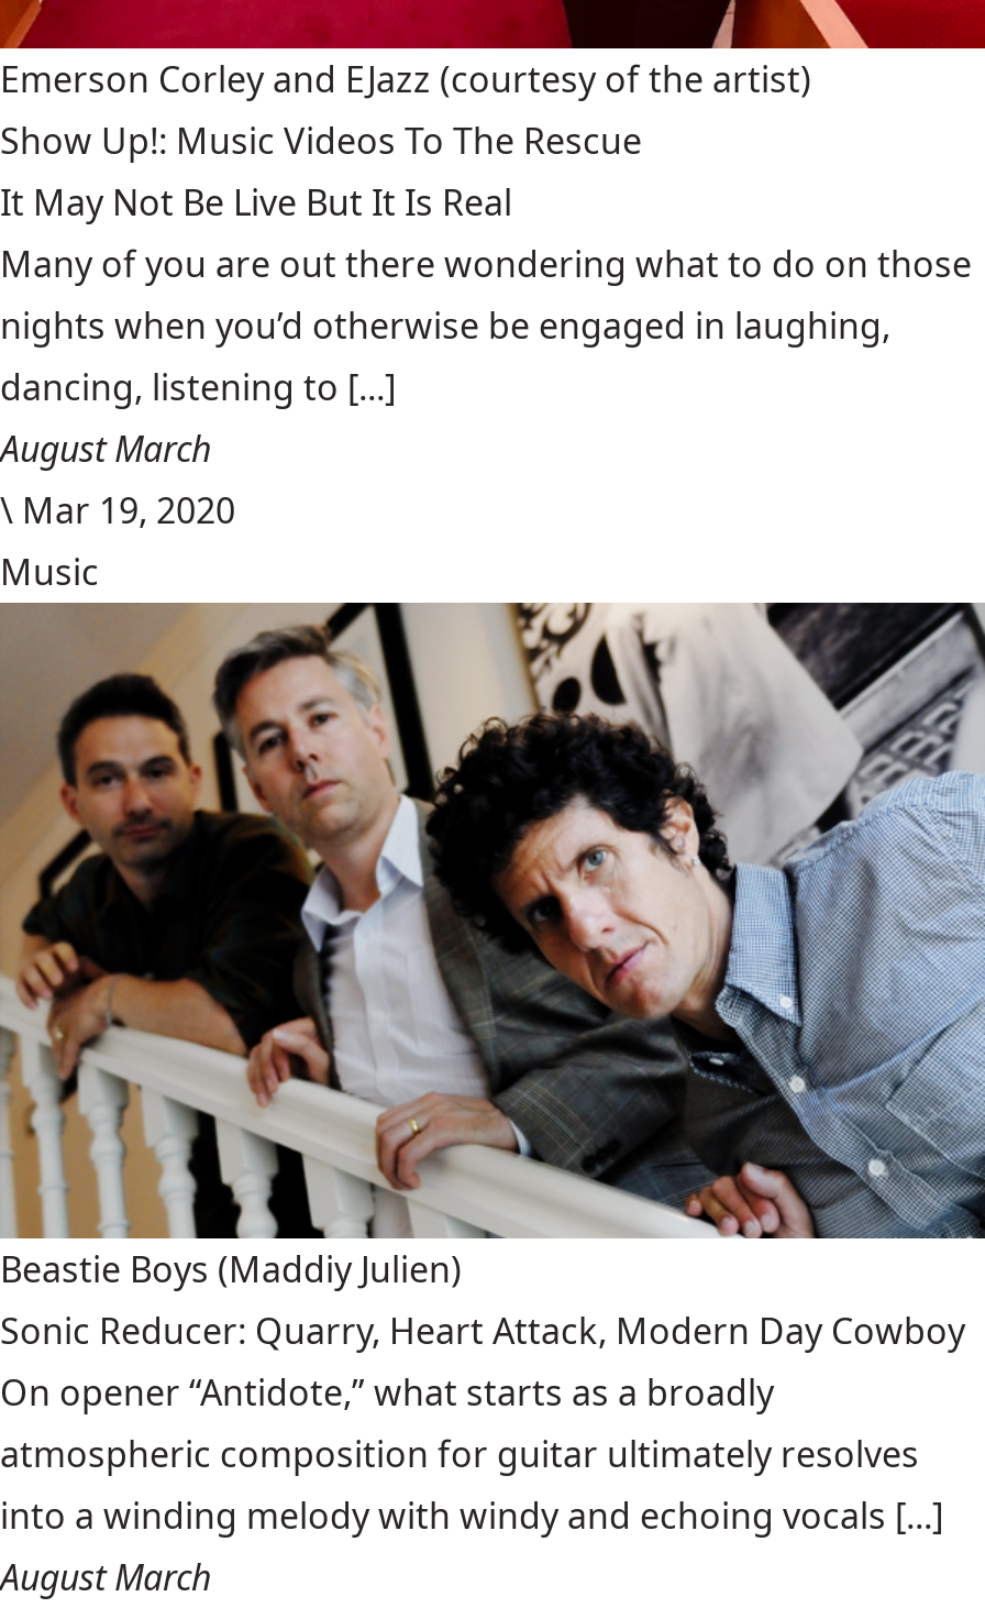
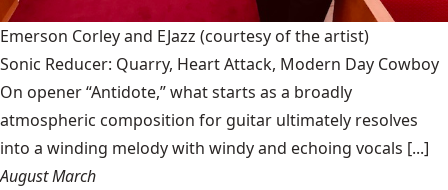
- Show Up!: Music Videos To The Rescue
- It May Not Be Live But It Is Real
- Many of you are out there wondering what to do on those
- nights when you’d otherwise be engaged in laughing,
- dancing, listening to [...]
- August March
- \ Mar 19, 2020
- Music

- [image]
- Beastie Boys (Maddiy Julien)
